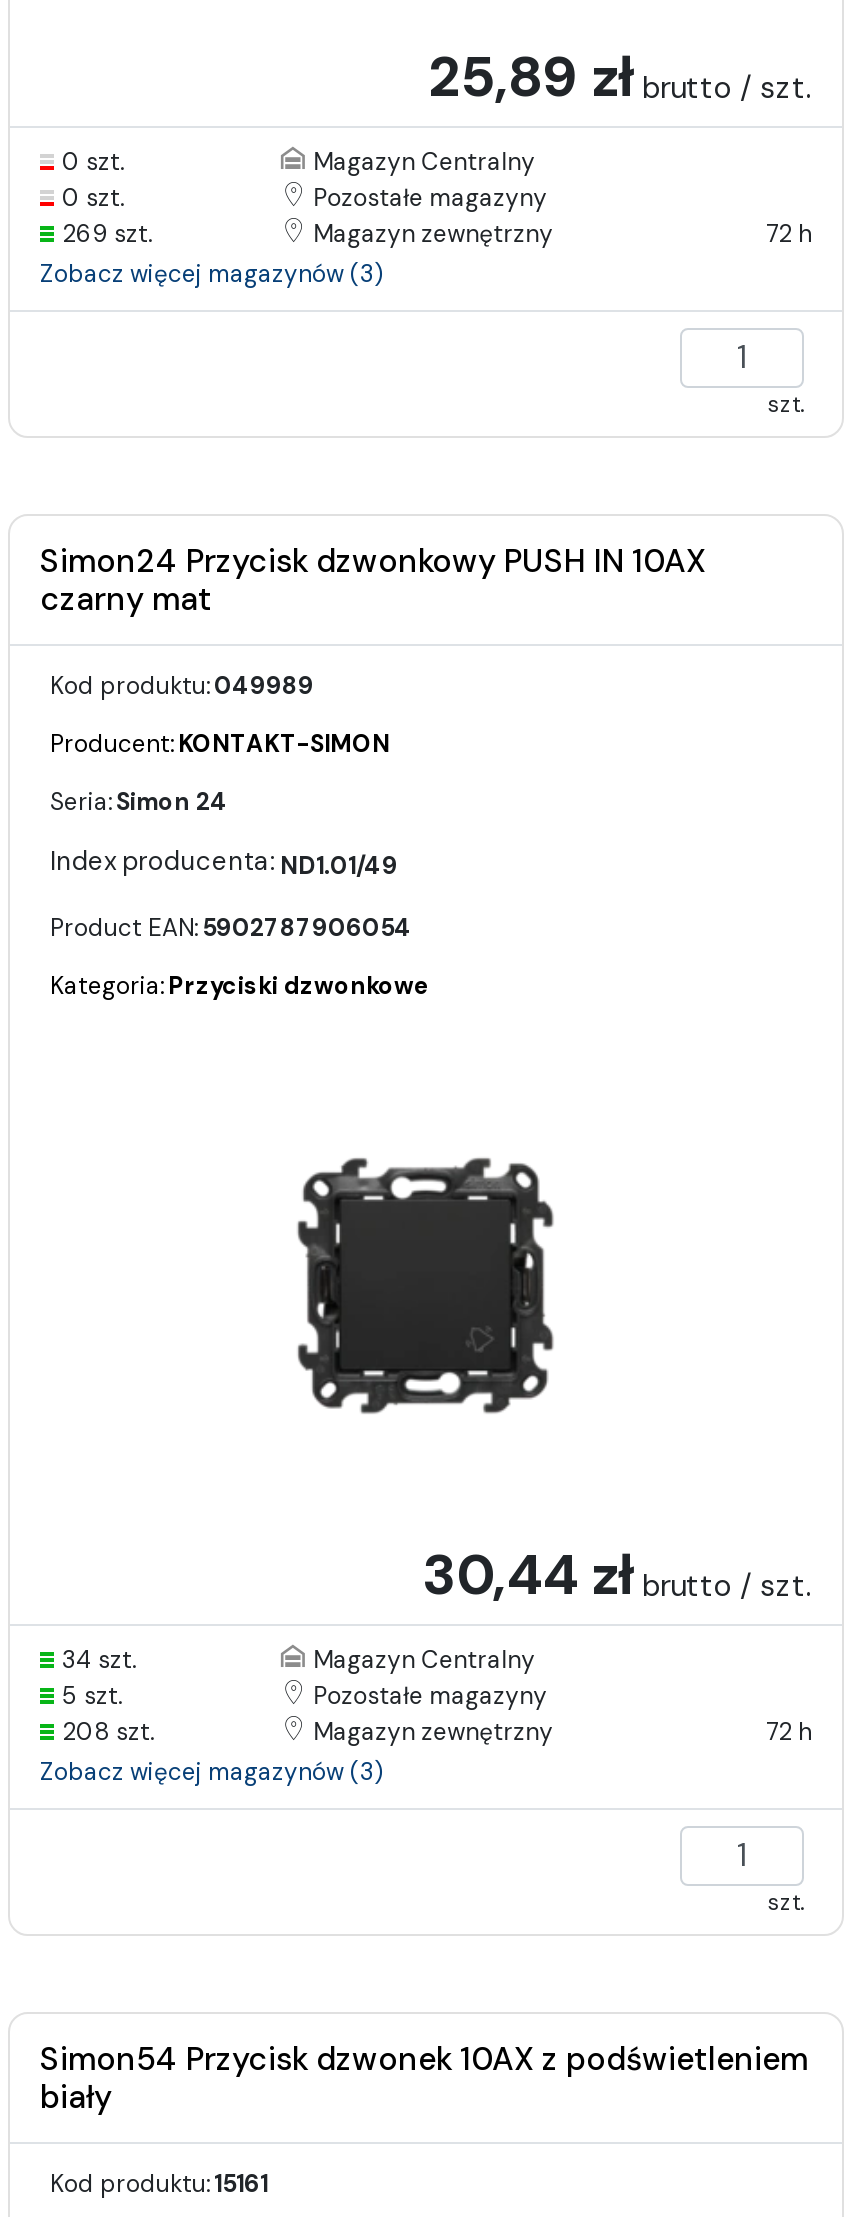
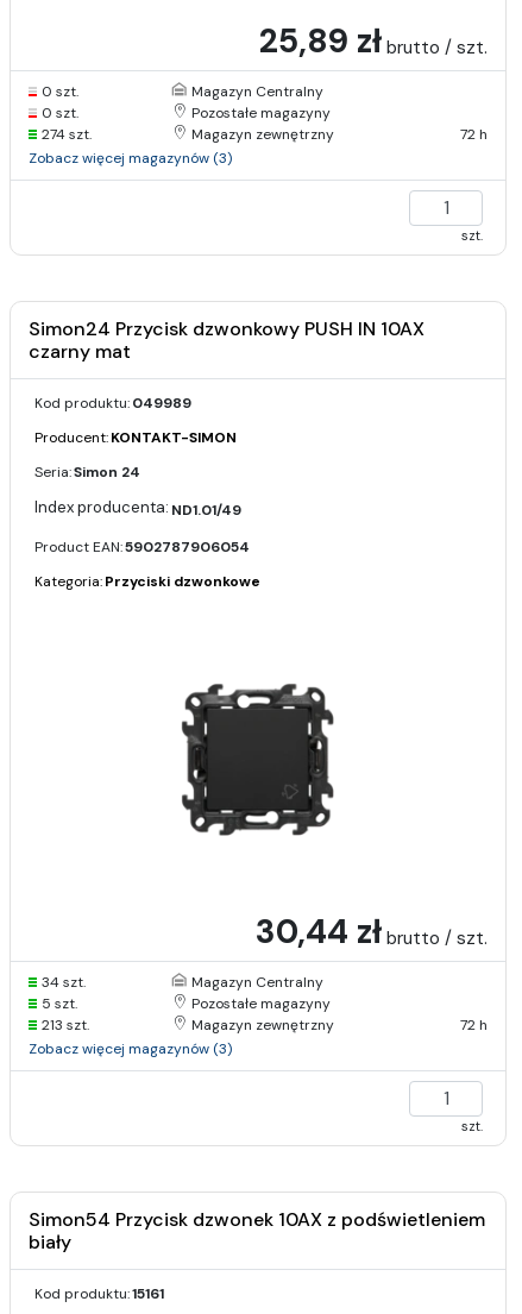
- 269 szt.
+ 274 szt.

- 208 szt.
+ 213 szt.
